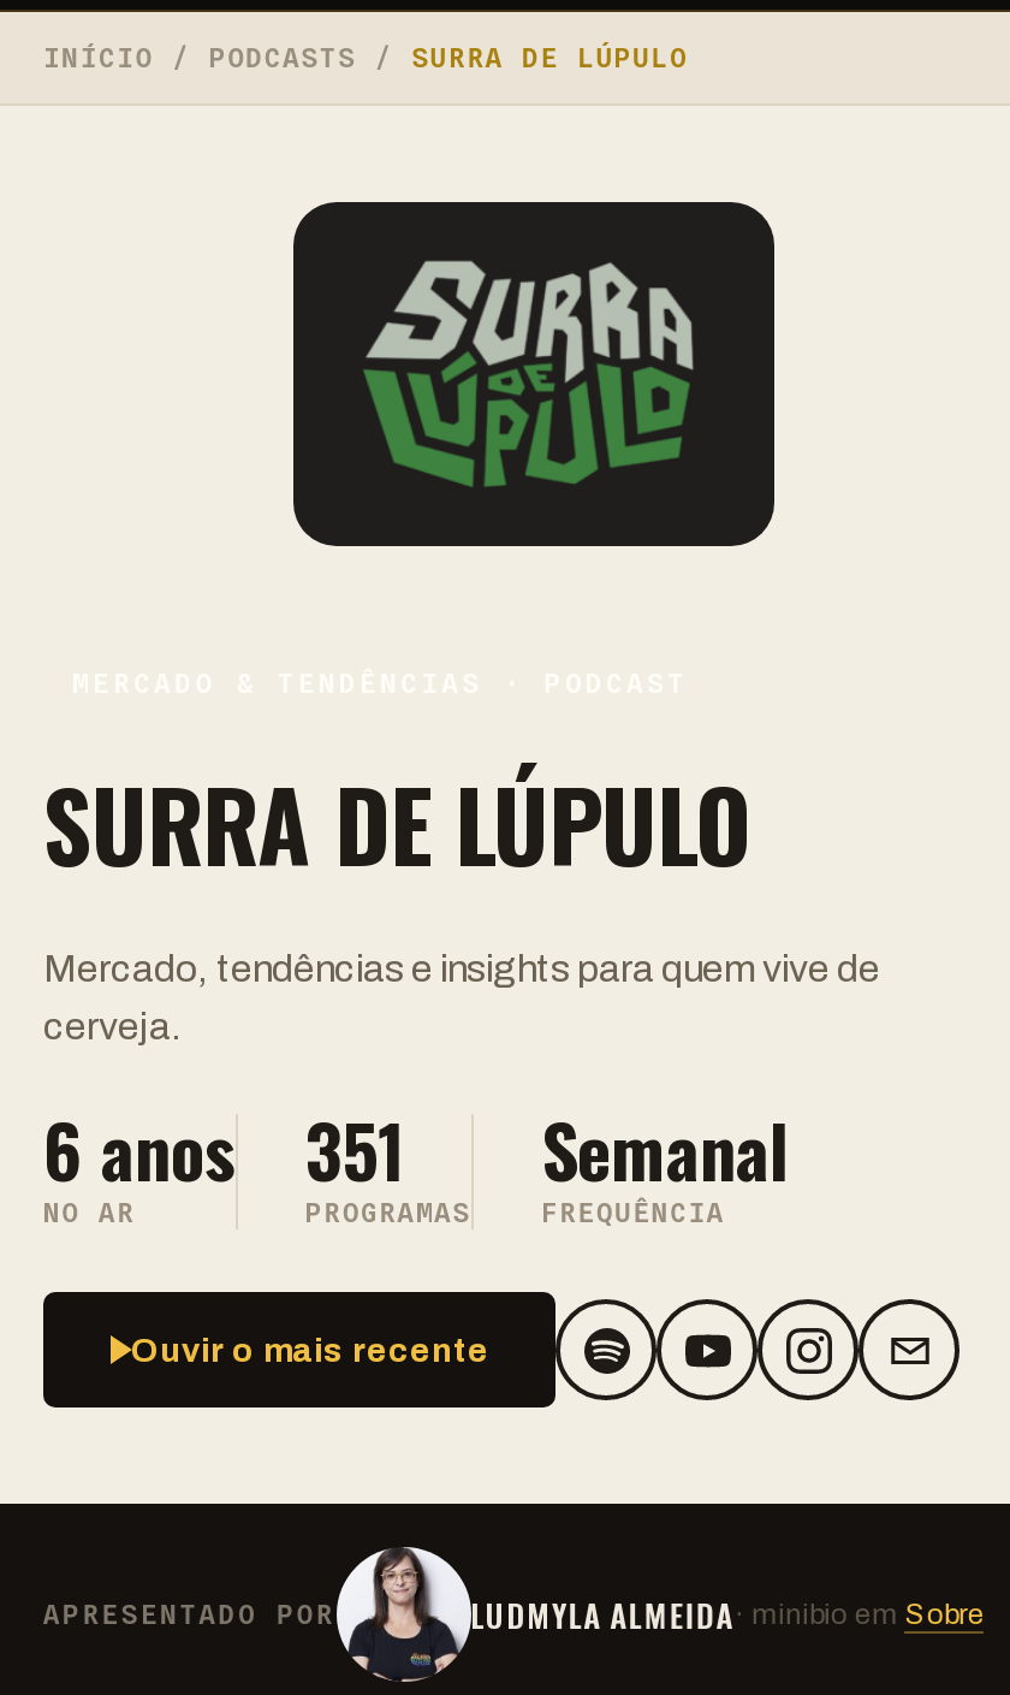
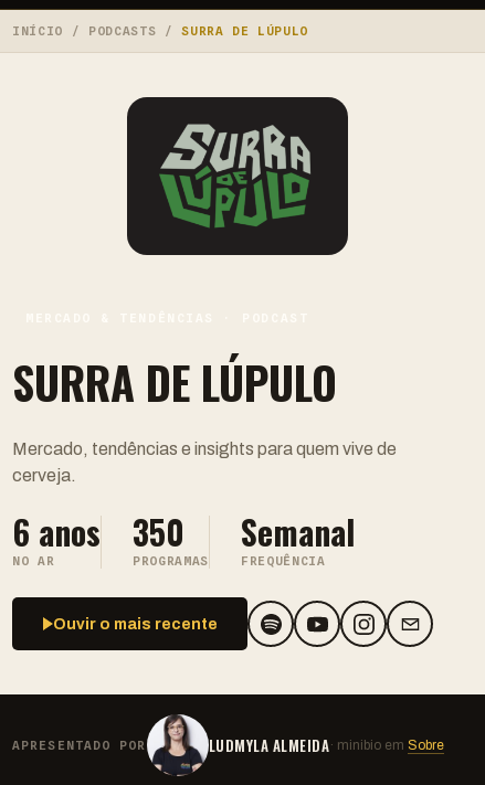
- 6 anos 351 Semanal
+ 6 anos 350 Semanal
